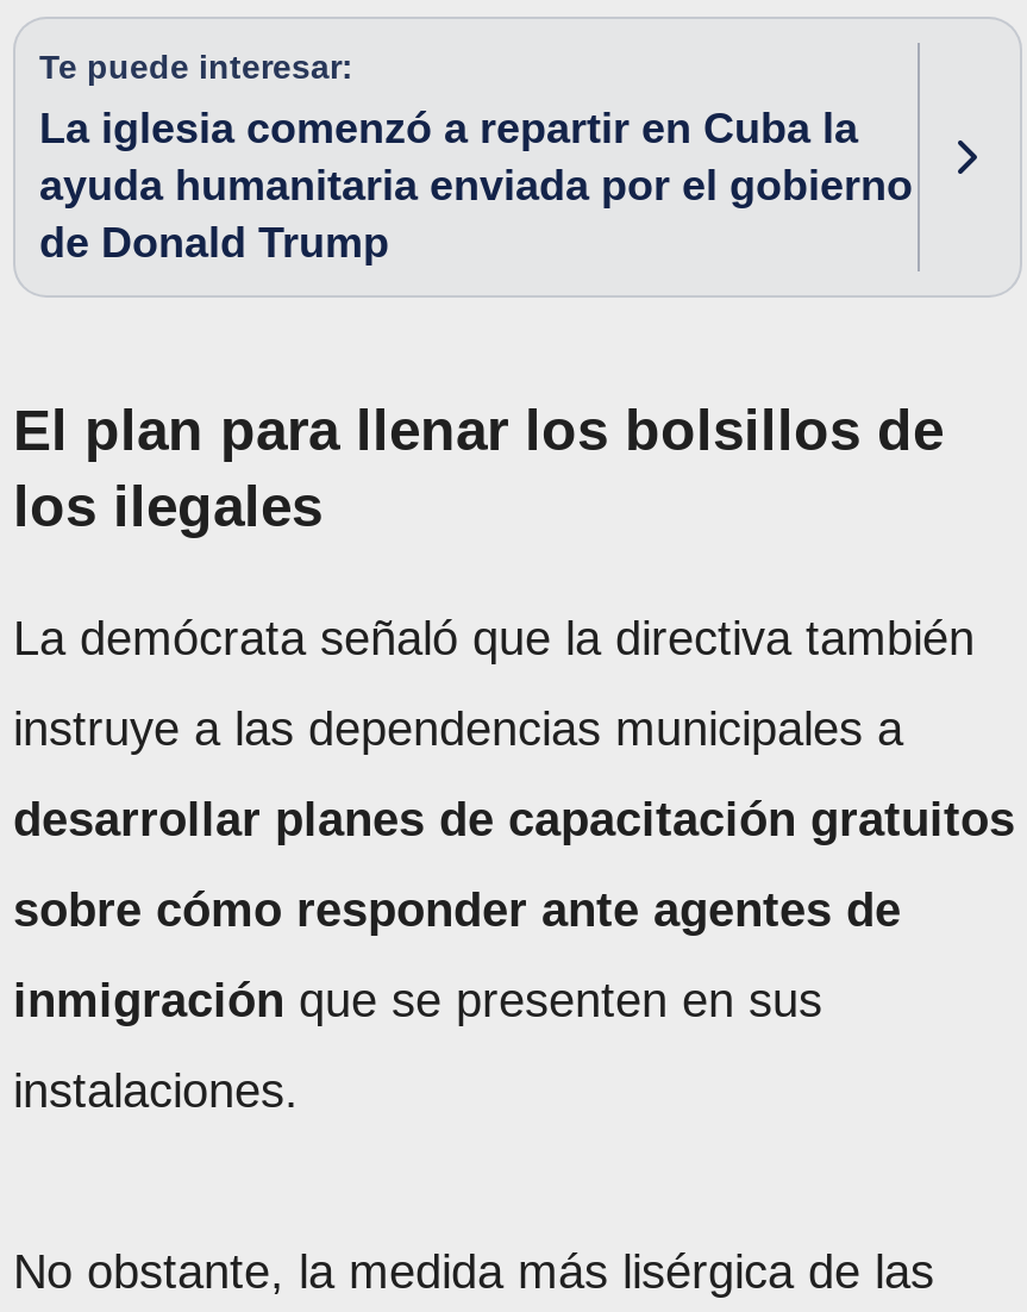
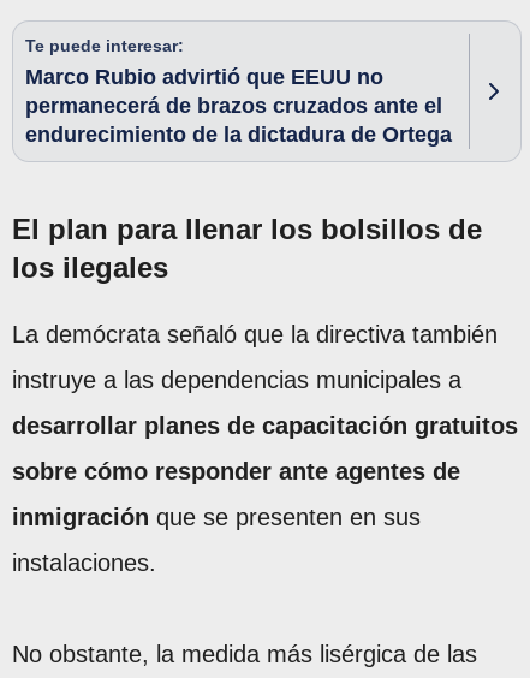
- La iglesia comenzó a repartir en Cuba la
- ayuda humanitaria enviada por el gobierno
- de Donald Trump
+ Marco Rubio advirtió que EEUU no
+ permanecerá de brazos cruzados ante el
+ endurecimiento de la dictadura de Ortega
